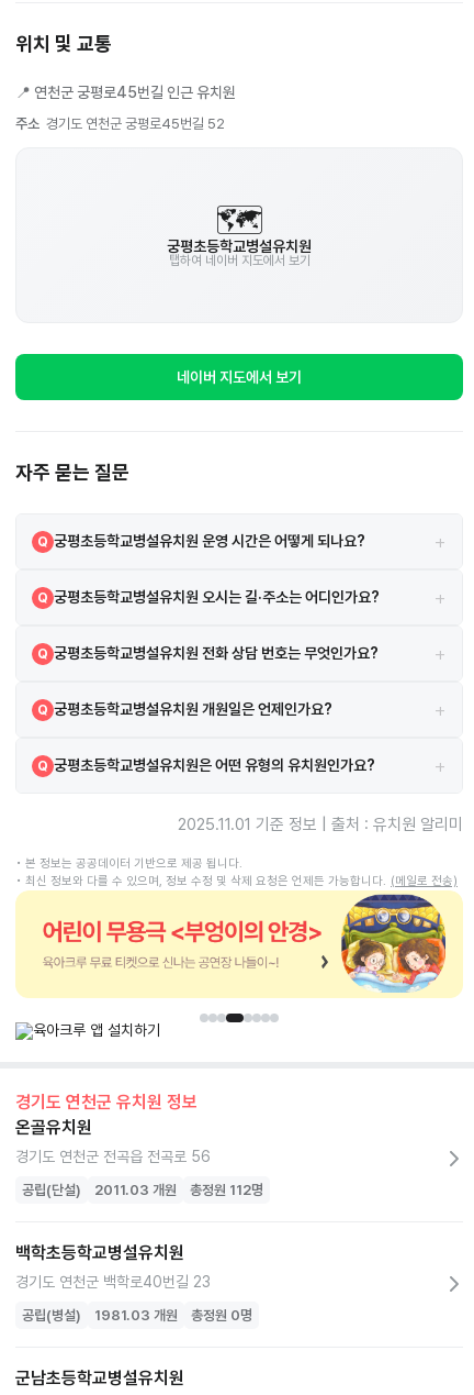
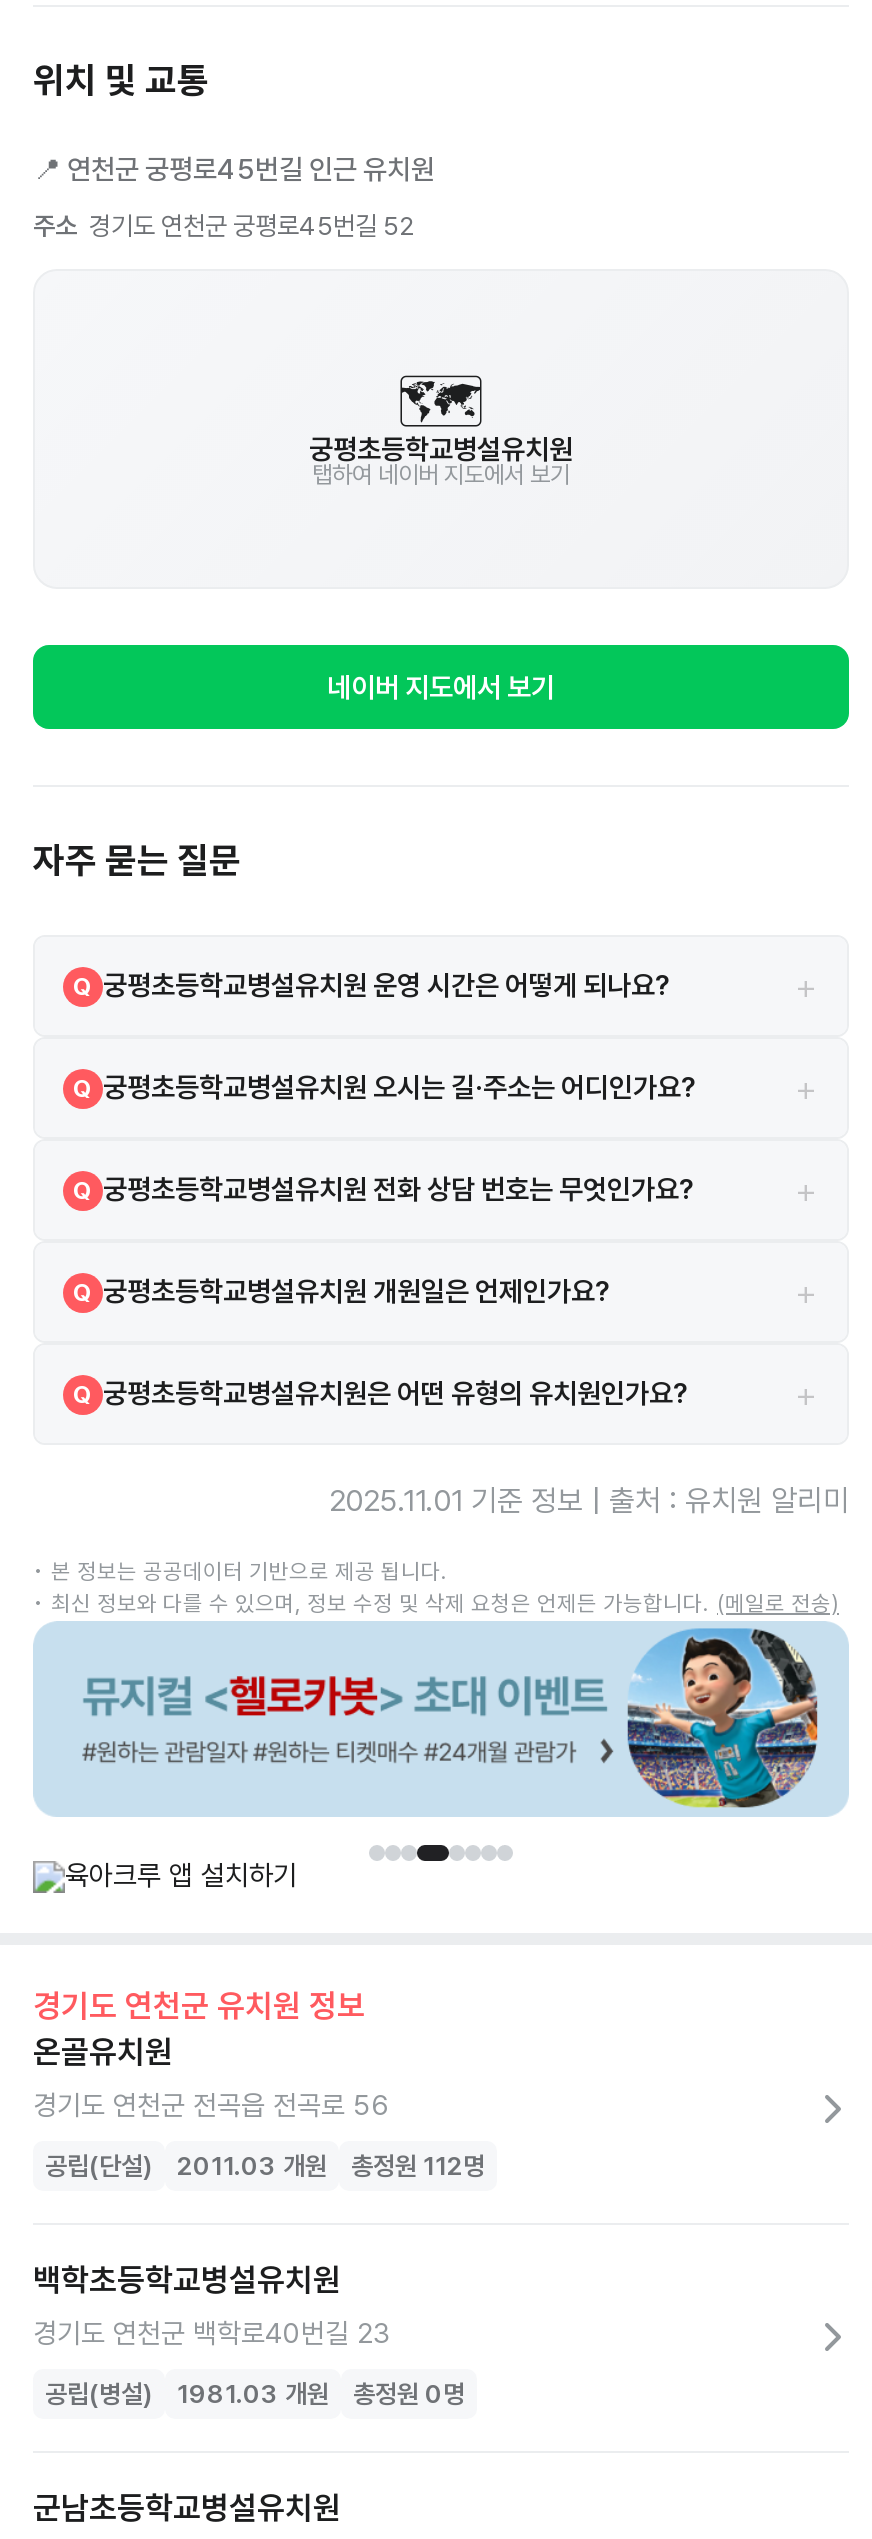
- [image]
+ [image]
